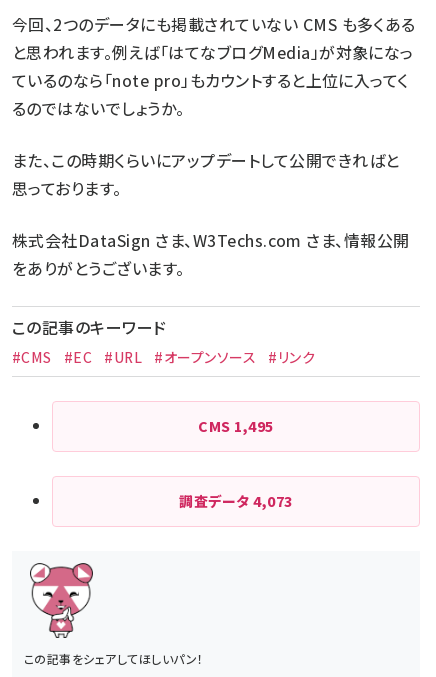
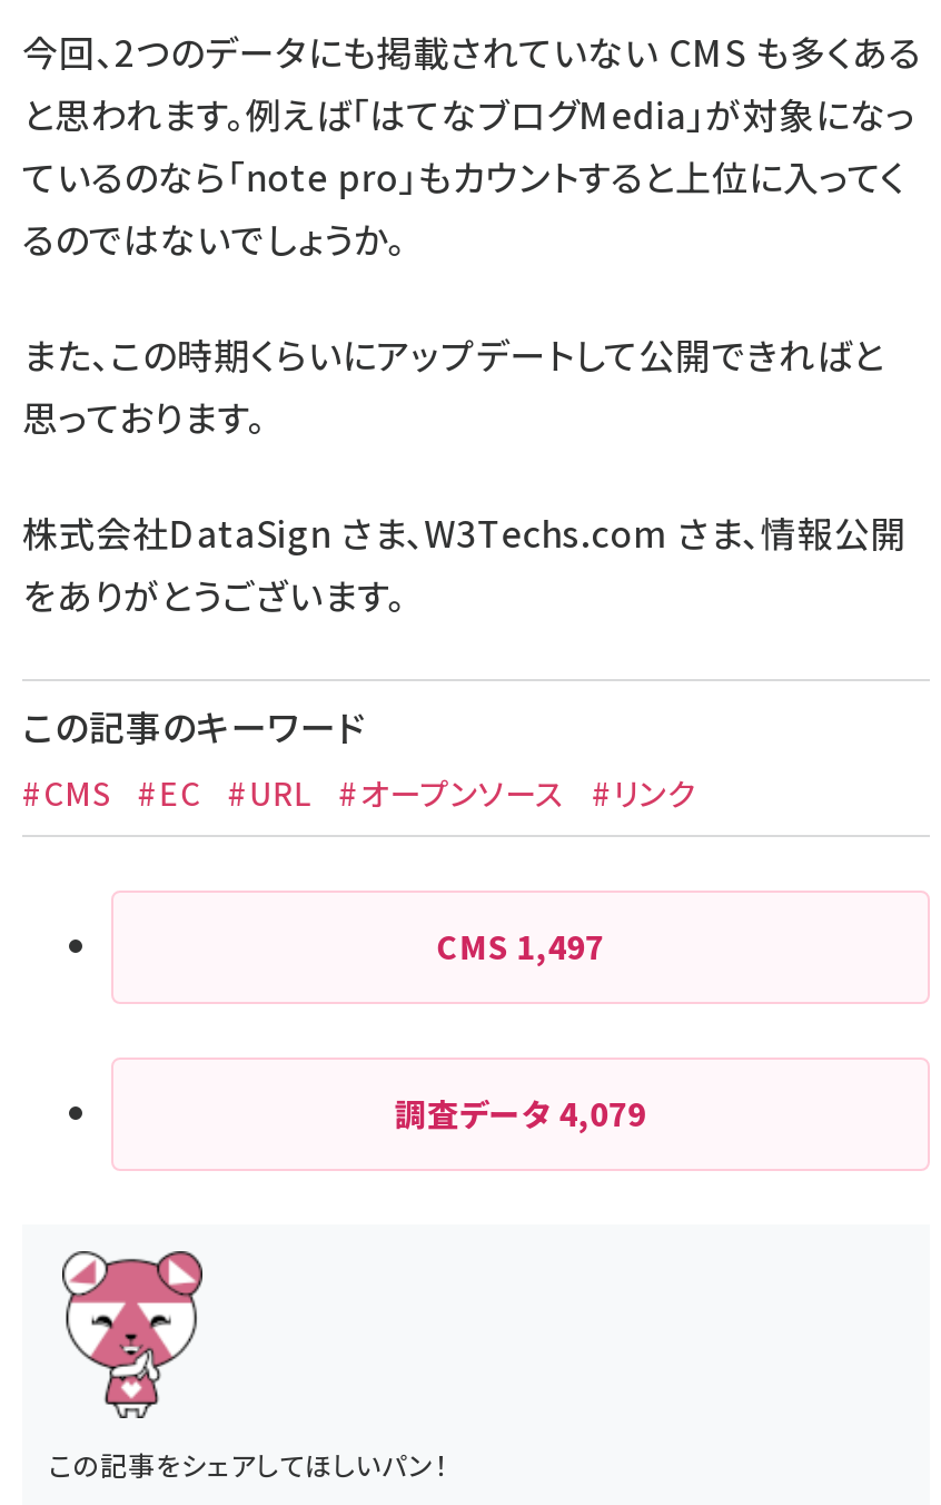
- CMS 1,495
+ CMS 1,497

- 調査データ4,073
+ 調査データ4,079
